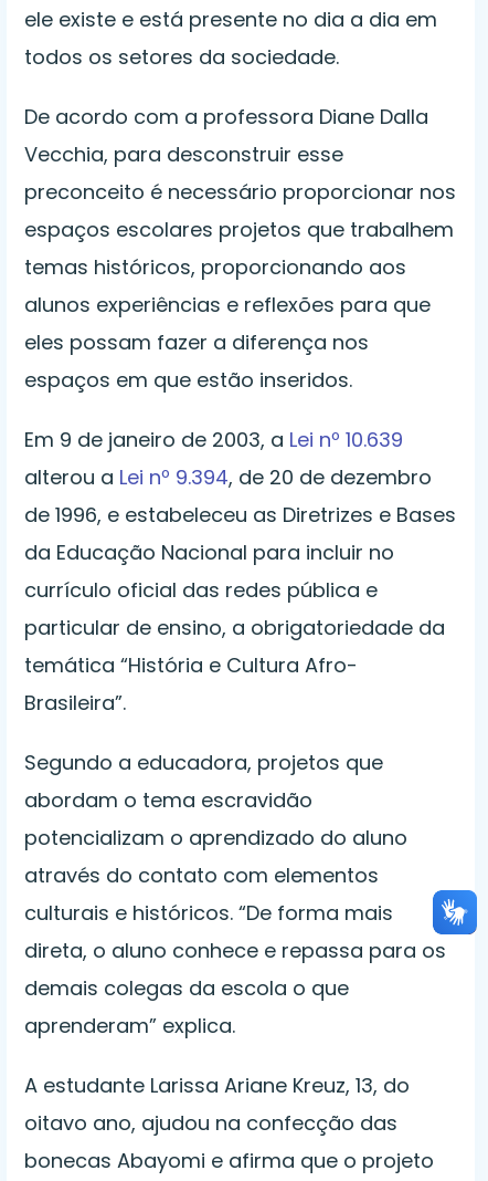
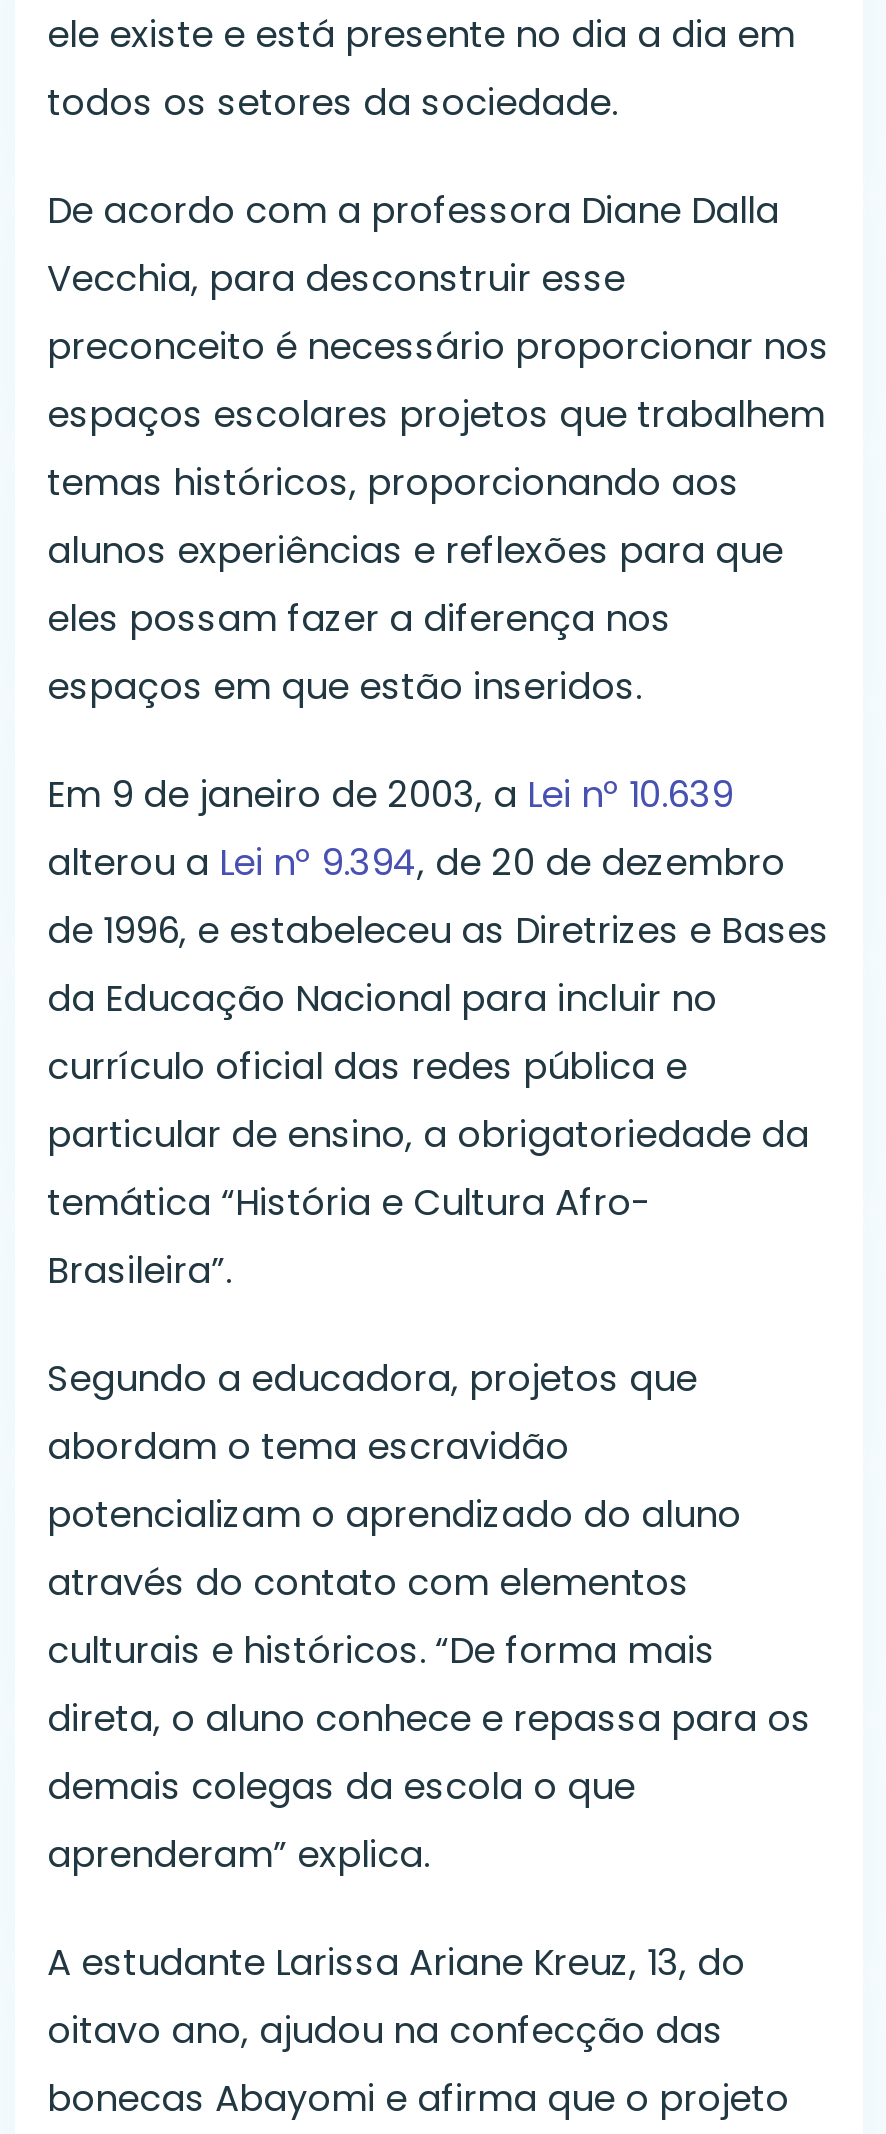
- [image]
